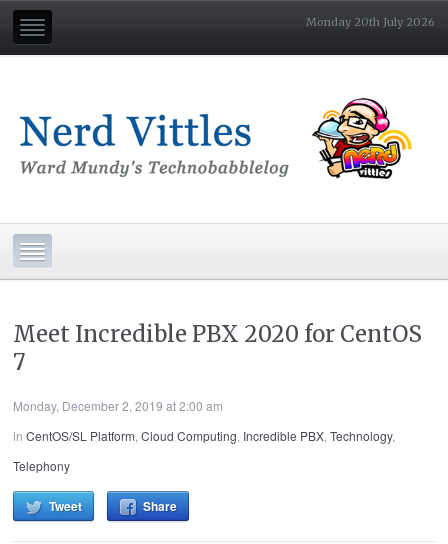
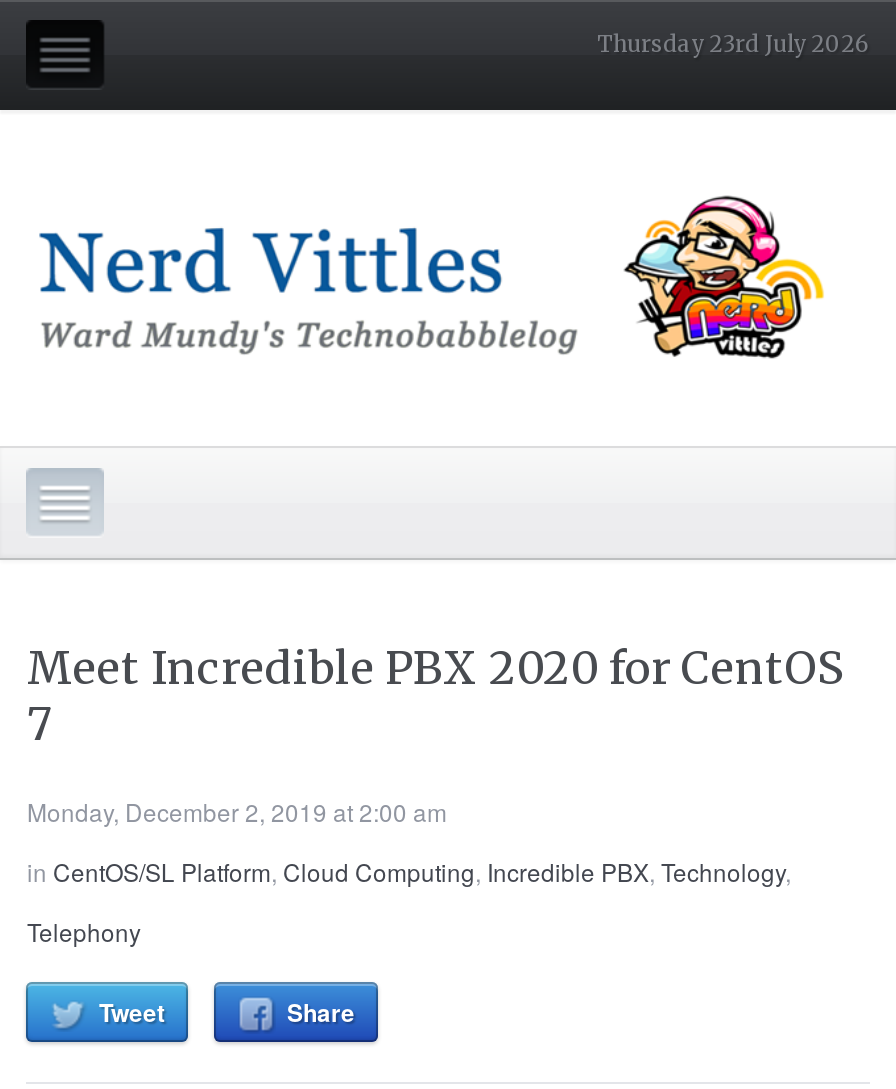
- Monday 20th July 2026
+ Thursday 23rd July 2026
